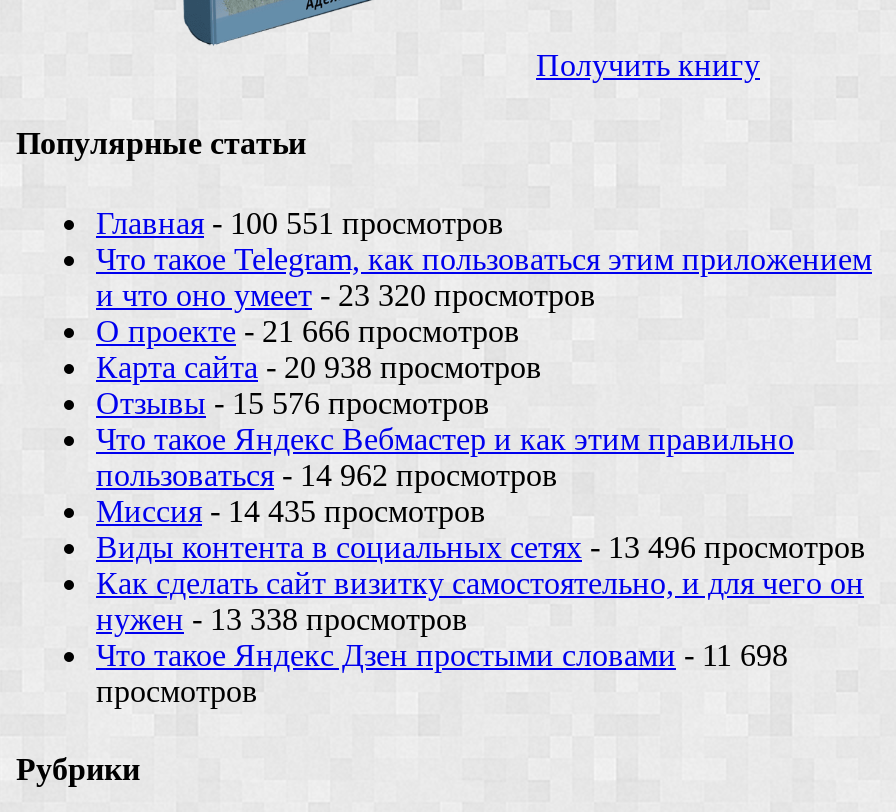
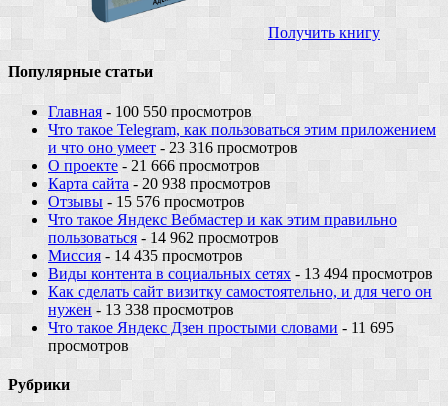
- Главная - 100 551 просмотров
+ Главная - 100 550 просмотров

- и что оно умеет - 23 320 просмотров
+ и что оно умеет - 23 316 просмотров

- Виды контента в социальных сетях - 13 496 просмотров
+ Виды контента в социальных сетях - 13 494 просмотров

- Что такое Яндекс Дзен простыми словами - 11 698
+ Что такое Яндекс Дзен простыми словами - 11 695
